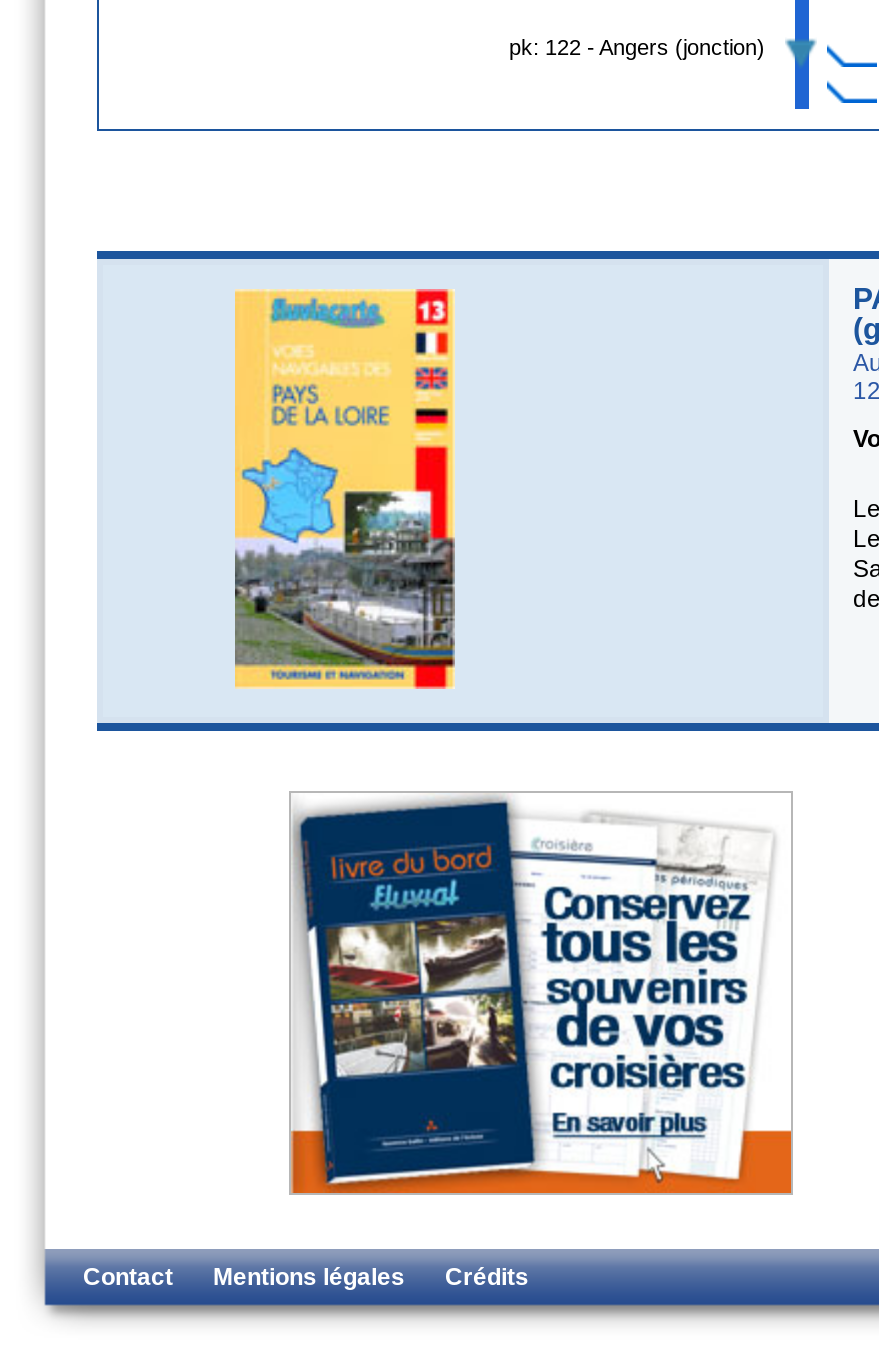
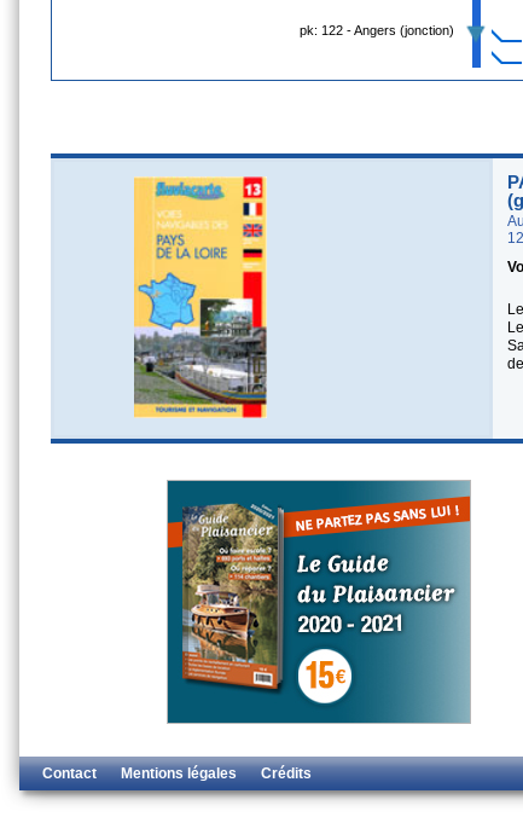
- [image]
+ [image]
